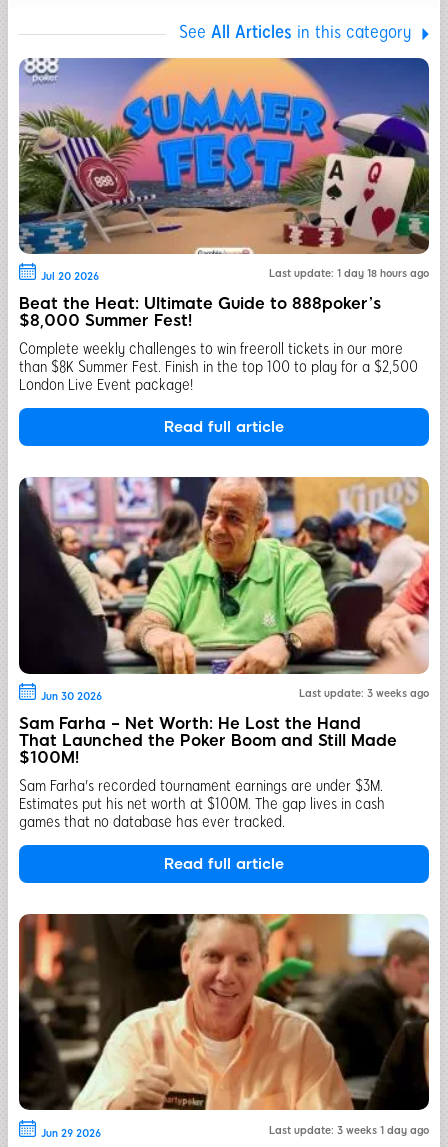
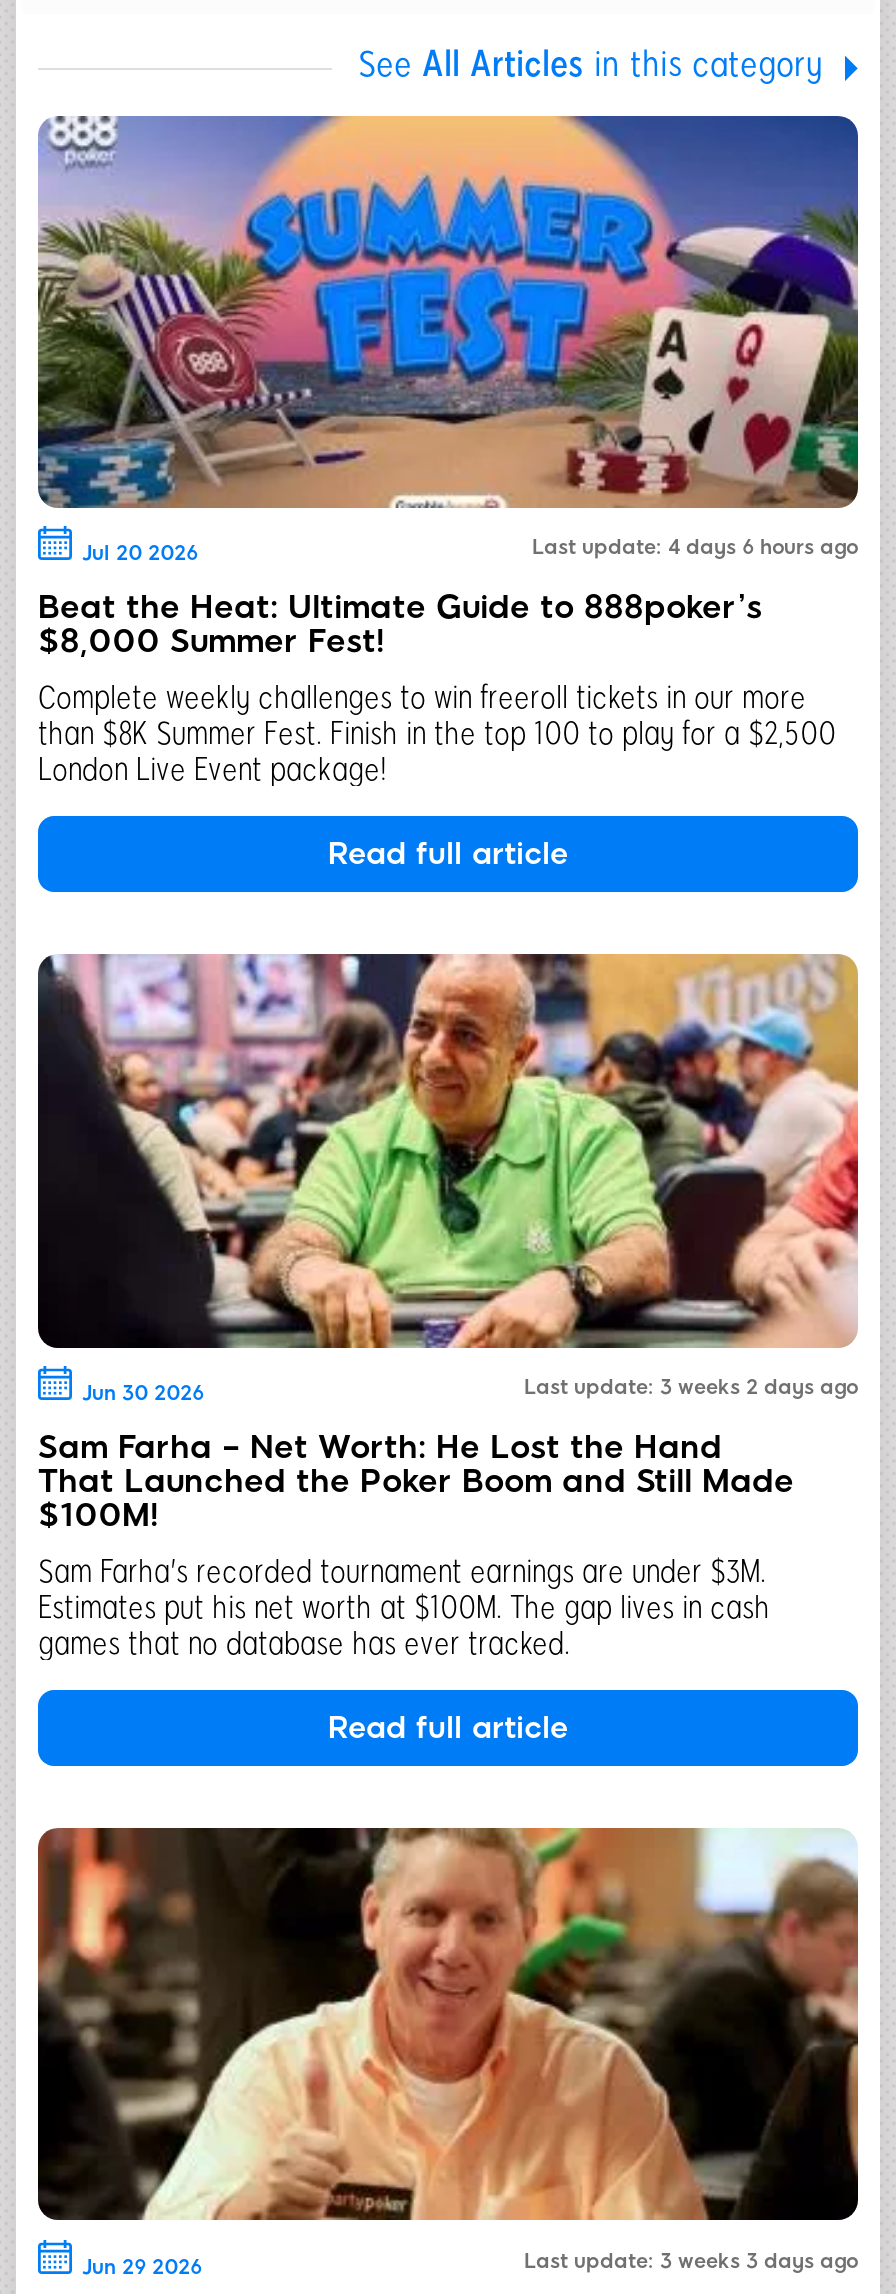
- Last update: 1 day 18 hours ago
+ Last update: 4 days 6 hours ago

- Last update: 3 weeks ago
+ Last update: 3 weeks 2 days ago

- Last update: 3 weeks 1 day ago
+ Last update: 3 weeks 3 days ago
